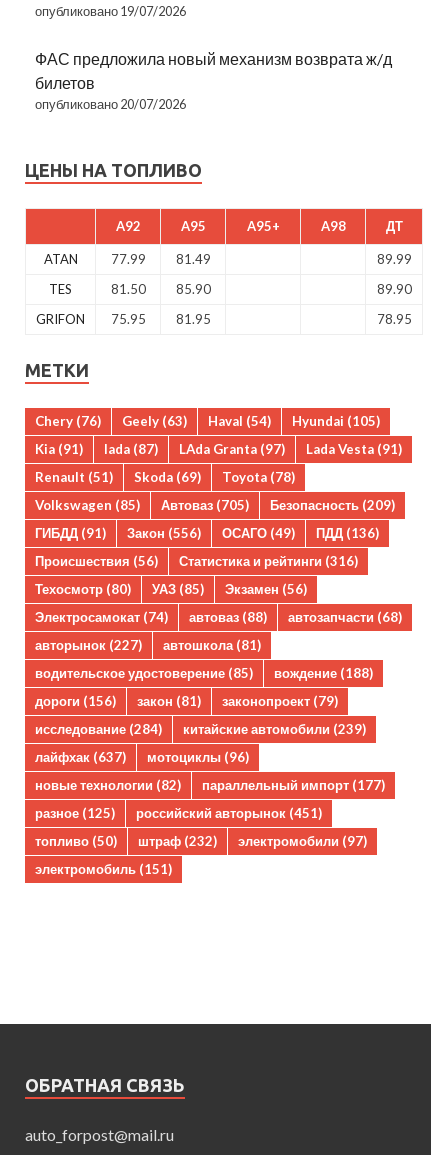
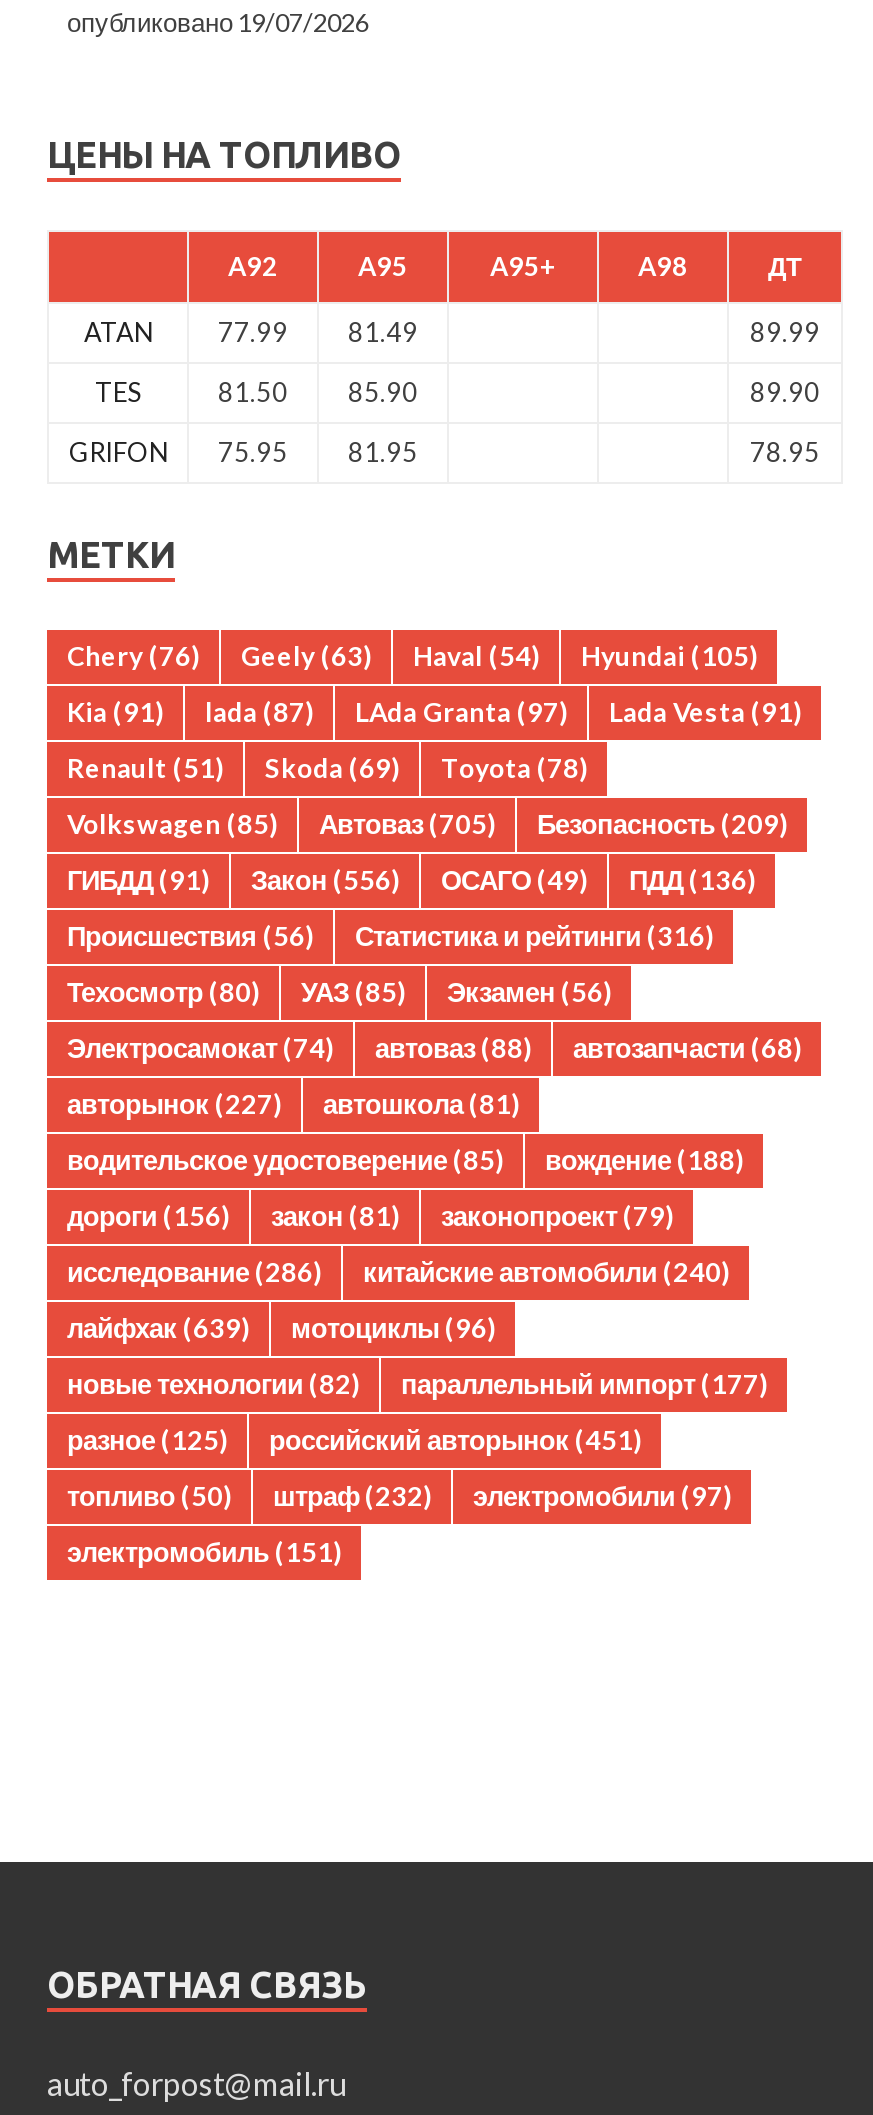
- ФАС предложила новый механизм возврата ж/д
- билетов
- опубликовано 20/07/2026

- исследование (284)
+ исследование (286)

- китайские автомобили (239)
+ китайские автомобили (240)

- лайфхак (637) мотоциклы (96)
+ лайфхак (639) мотоциклы (96)
